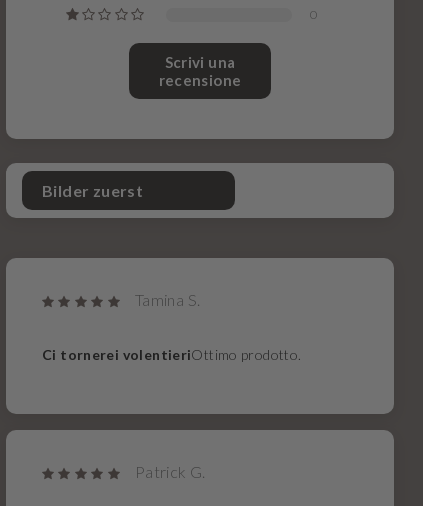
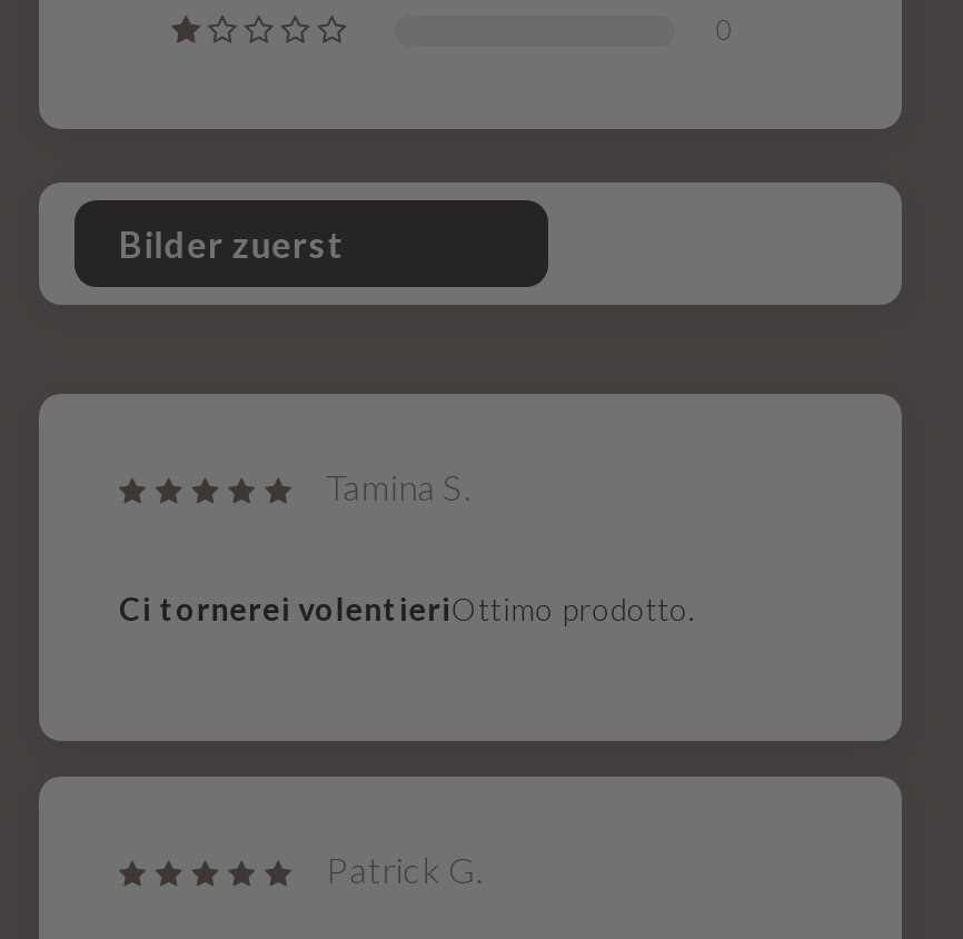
- Scrivi una
- recensione
